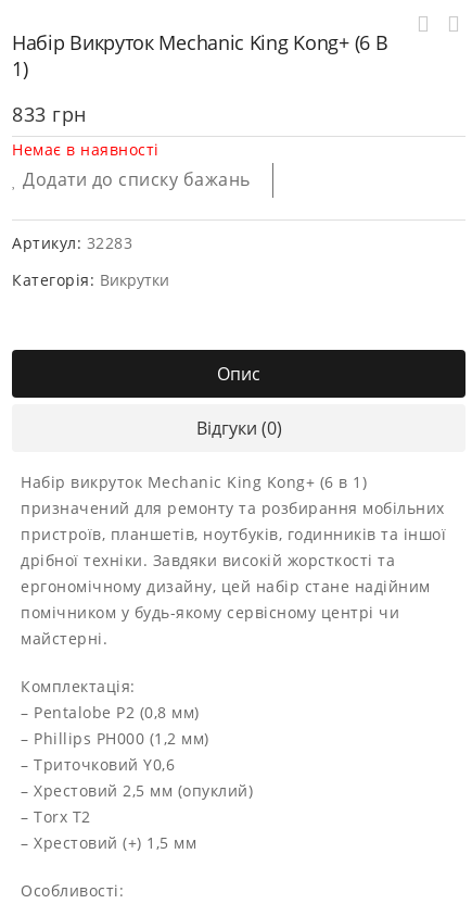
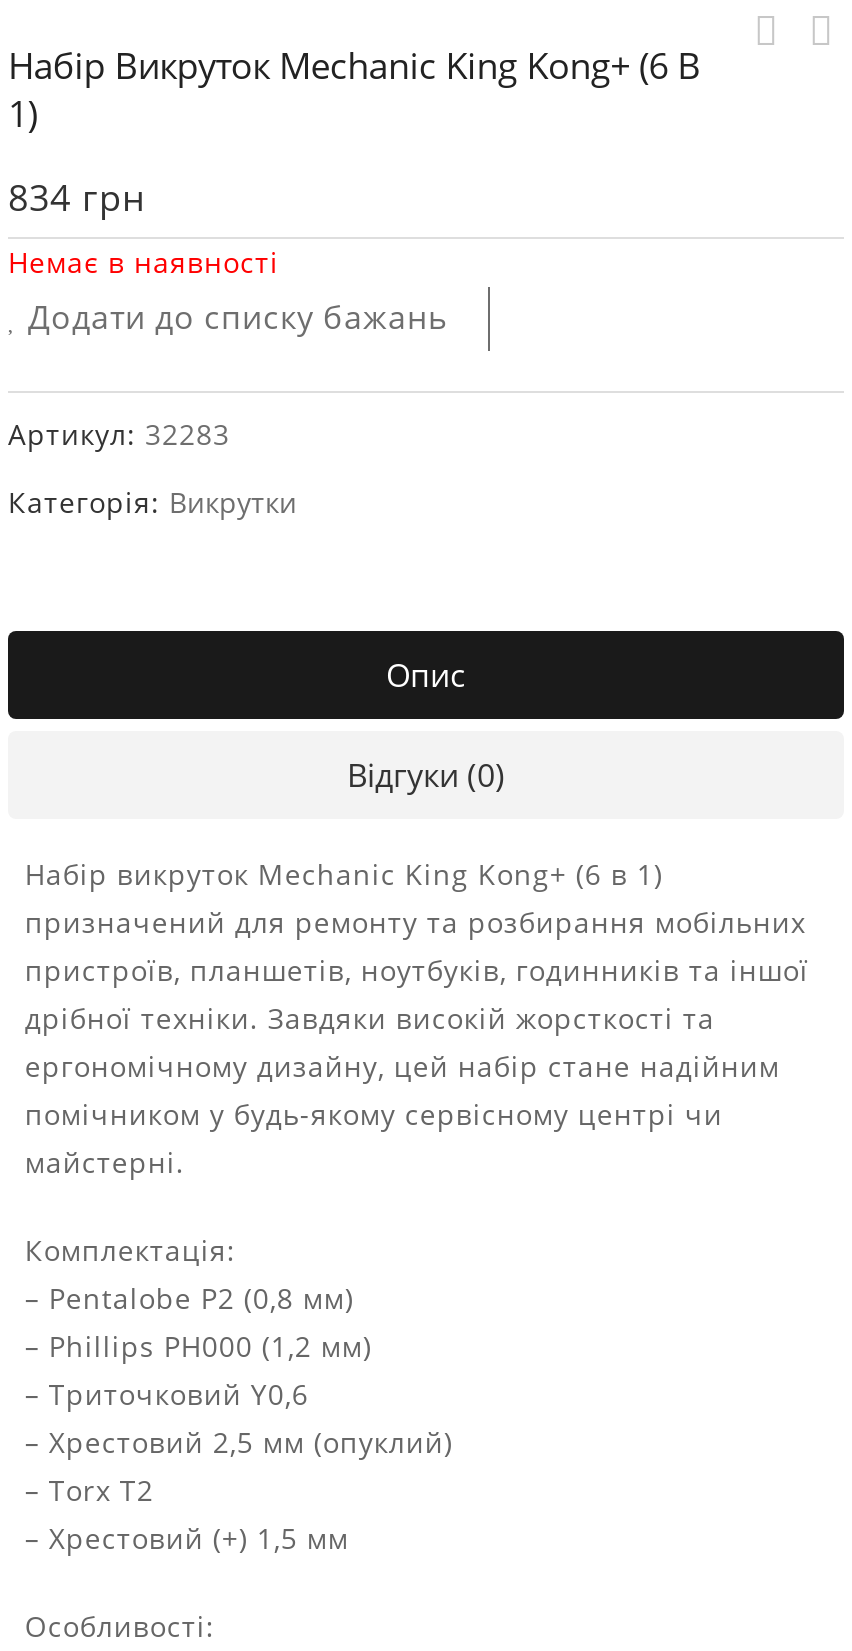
- 833 грн
+ 834 грн
